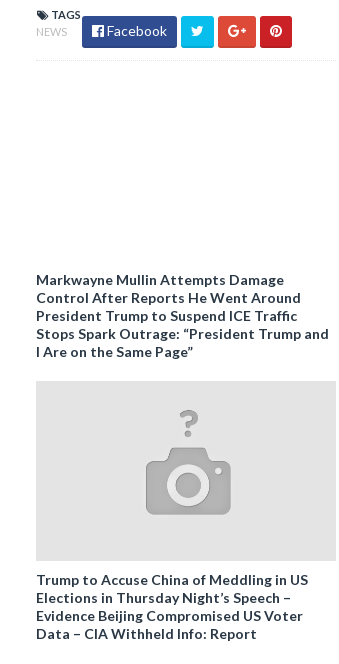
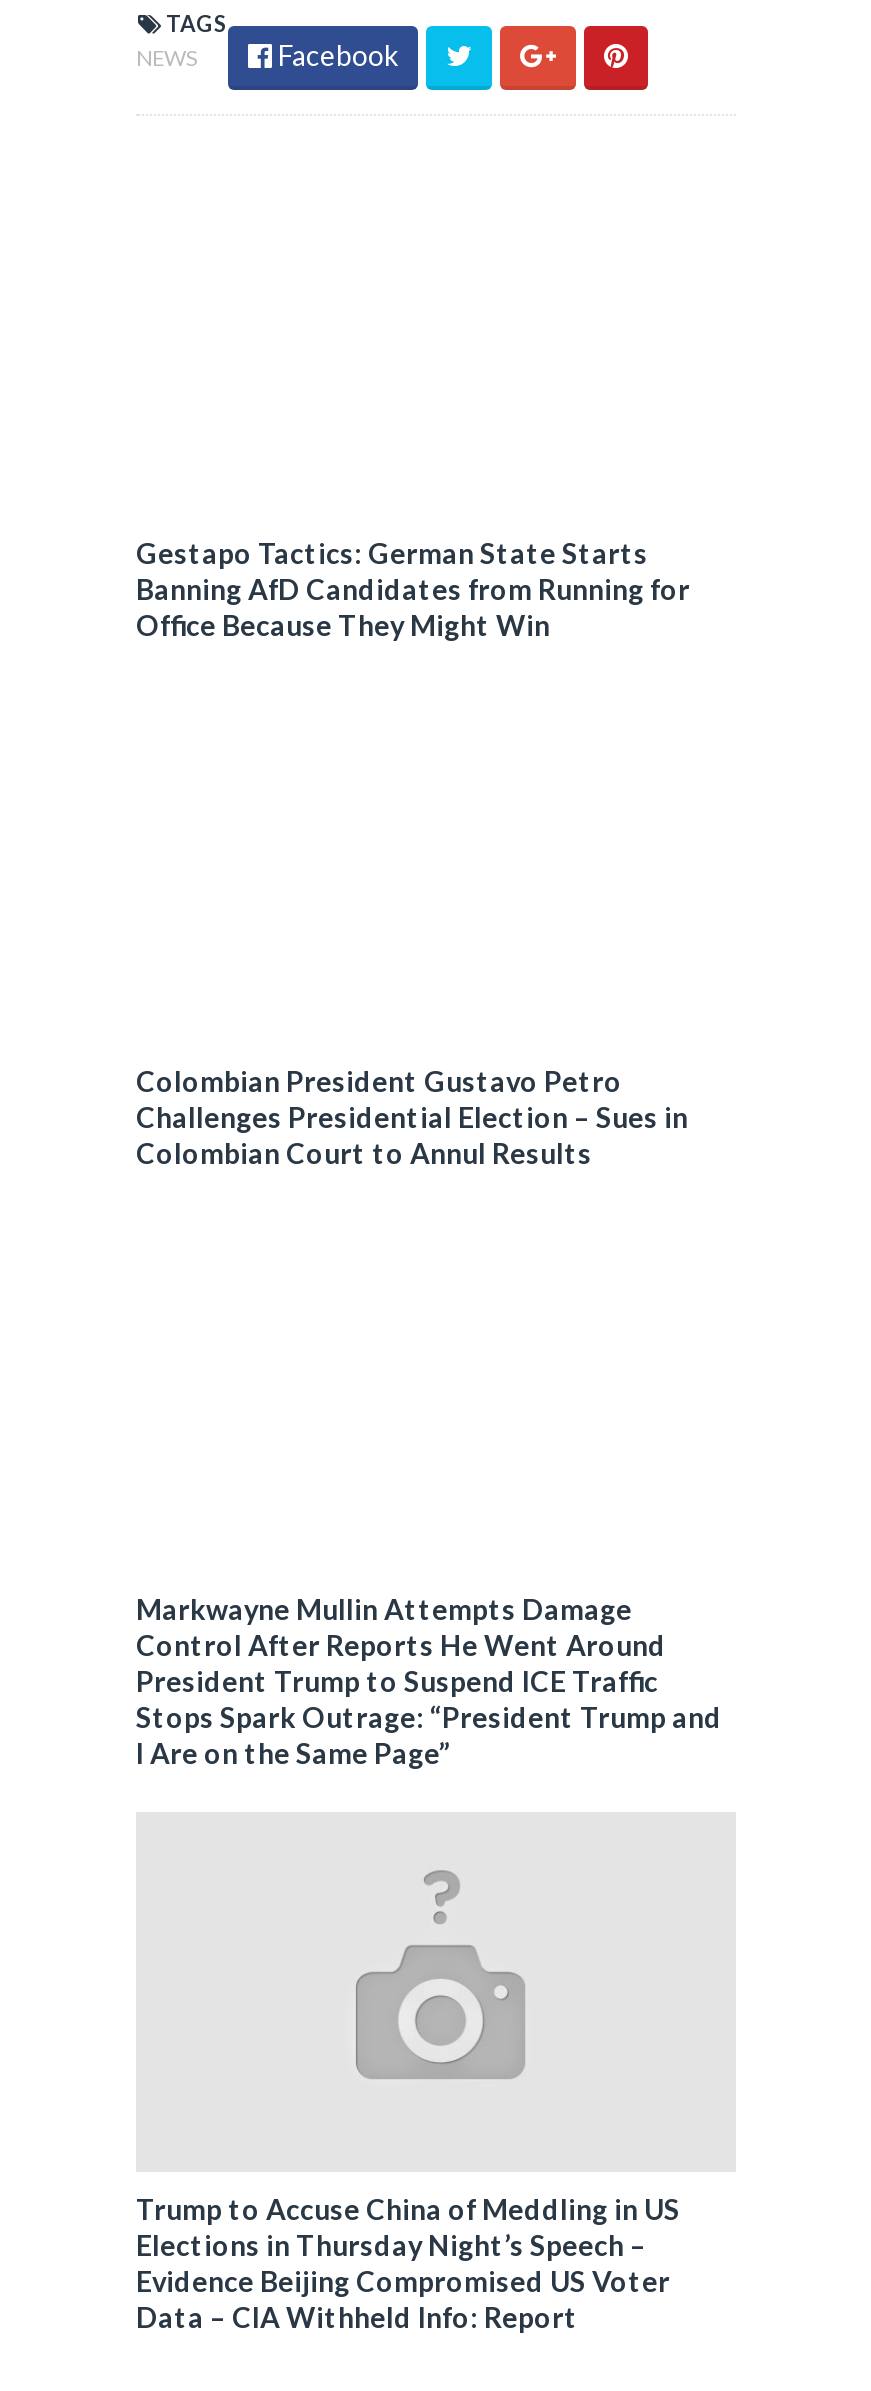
+ Gestapo Tactics: German State Starts
+ Banning AfD Candidates from Running for
+ Office Because They Might Win

+ Colombian President Gustavo Petro
+ Challenges Presidential Election – Sues in
+ Colombian Court to Annul Results
